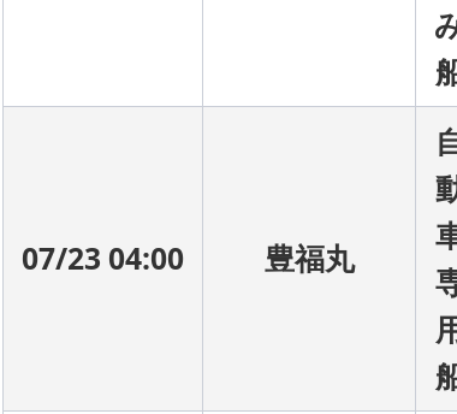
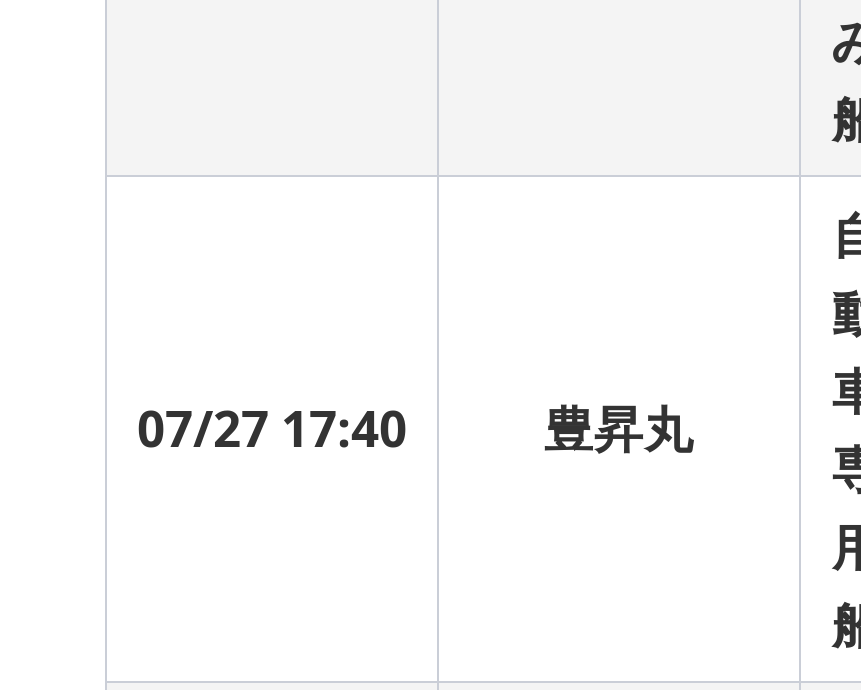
- 07/23 04:00
+ 07/27 17:40

- 豊福丸
+ 豊昇丸
